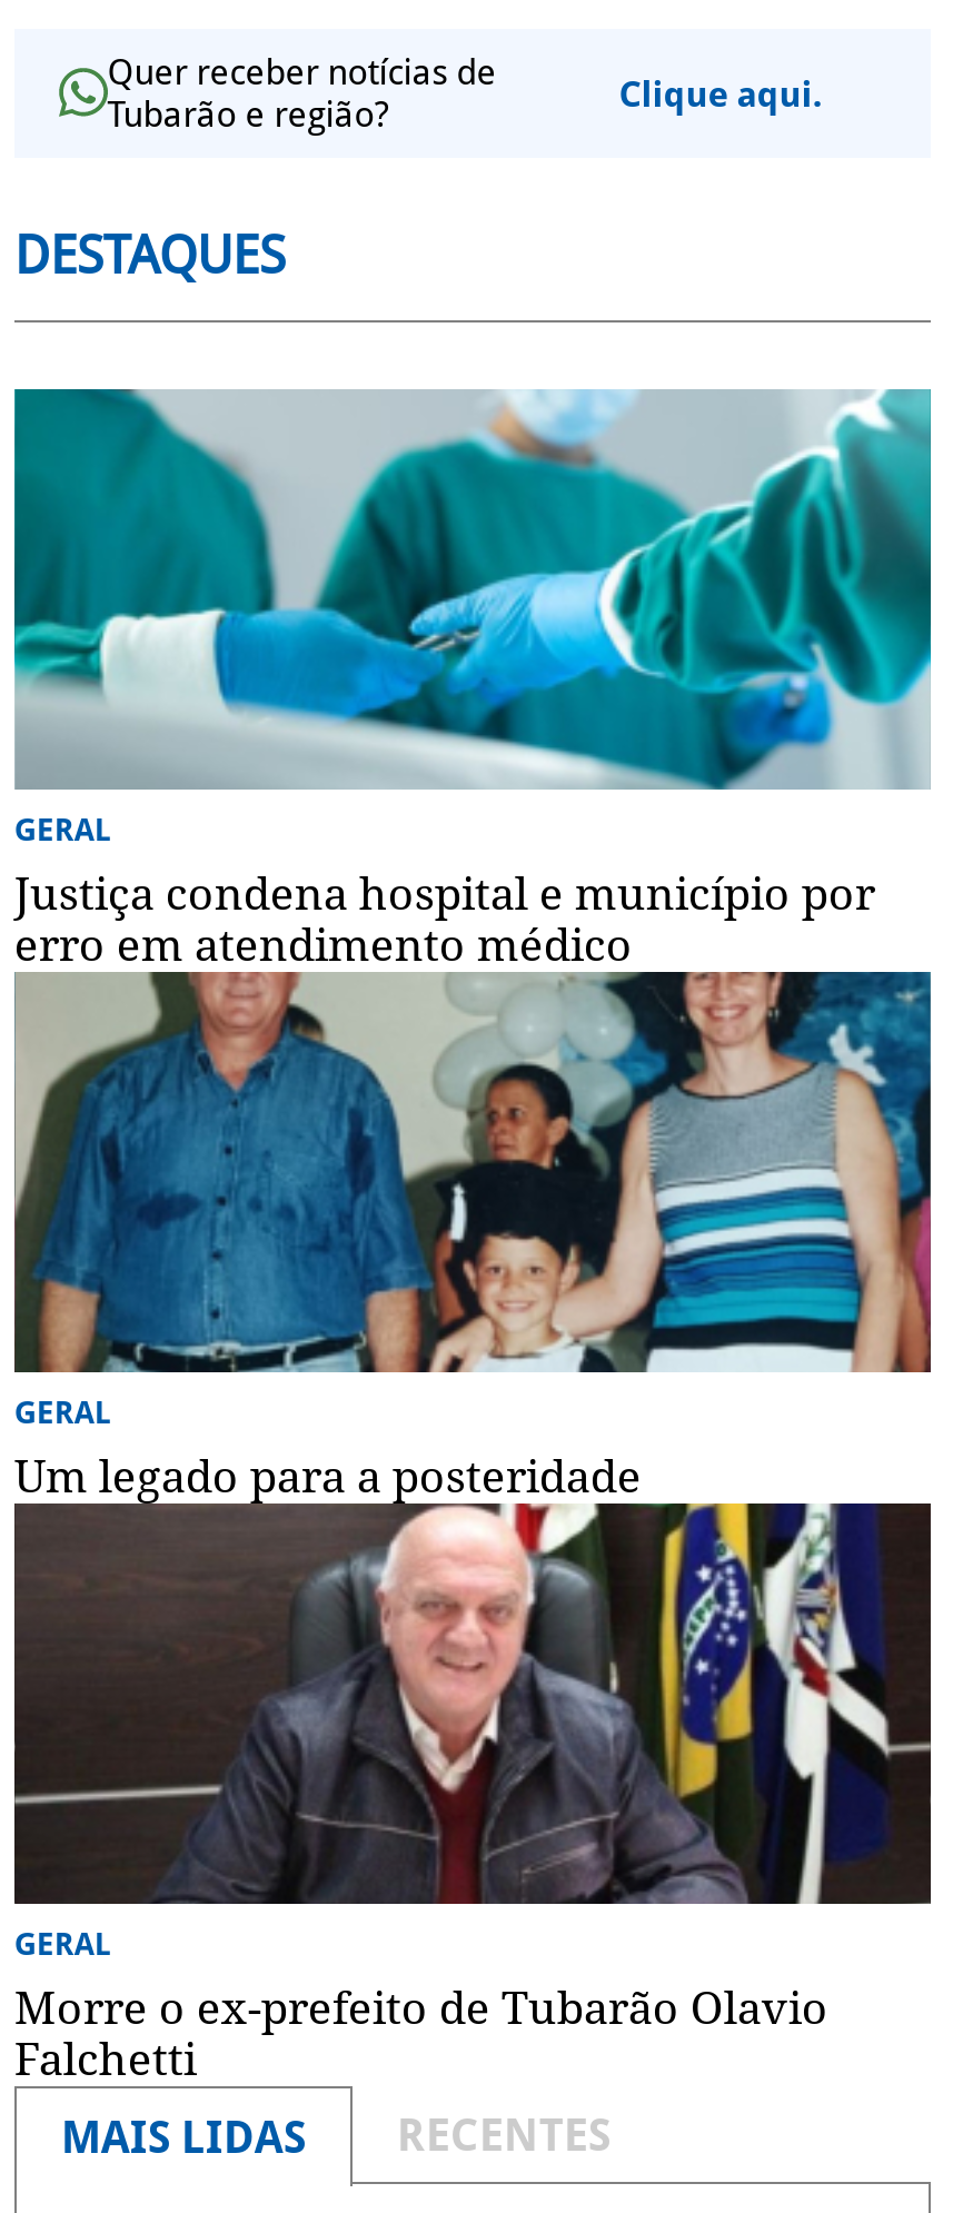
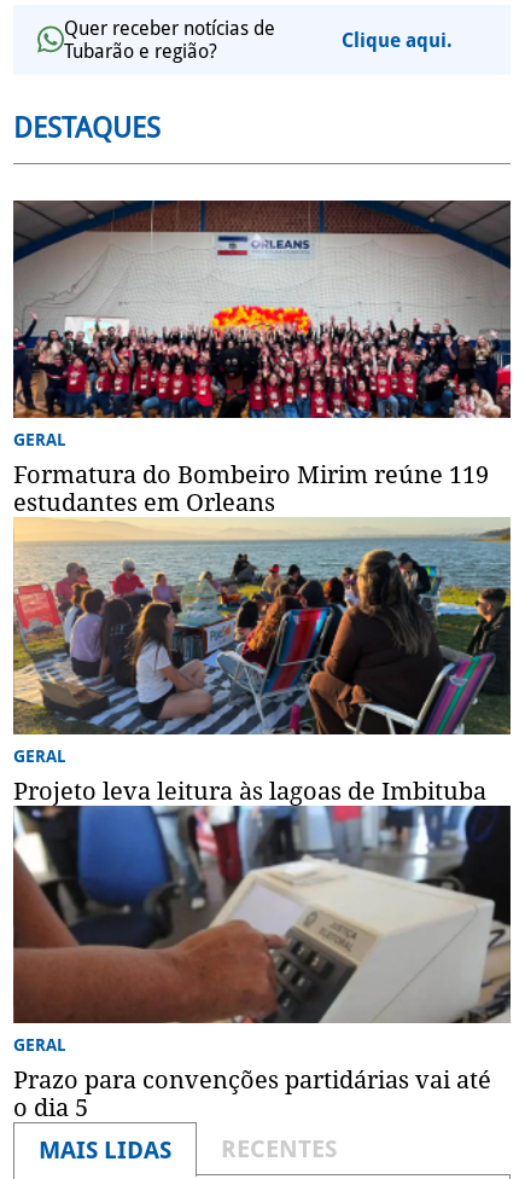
- [image]
- Justiça condena hospital e município por
- erro em atendimento médico
+ [image]
+ Formatura do Bombeiro Mirim reúne 119
+ estudantes em Orleans

- [image]
- Um legado para a posteridade
+ [image]
+ Projeto leva leitura às lagoas de Imbituba

- [image]
- Morre o ex-prefeito de Tubarão Olavio
- Falchetti
+ [image]
+ Prazo para convenções partidárias vai até
+ o dia 5
